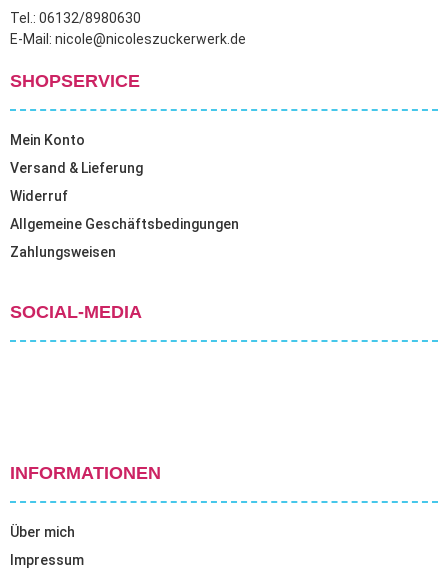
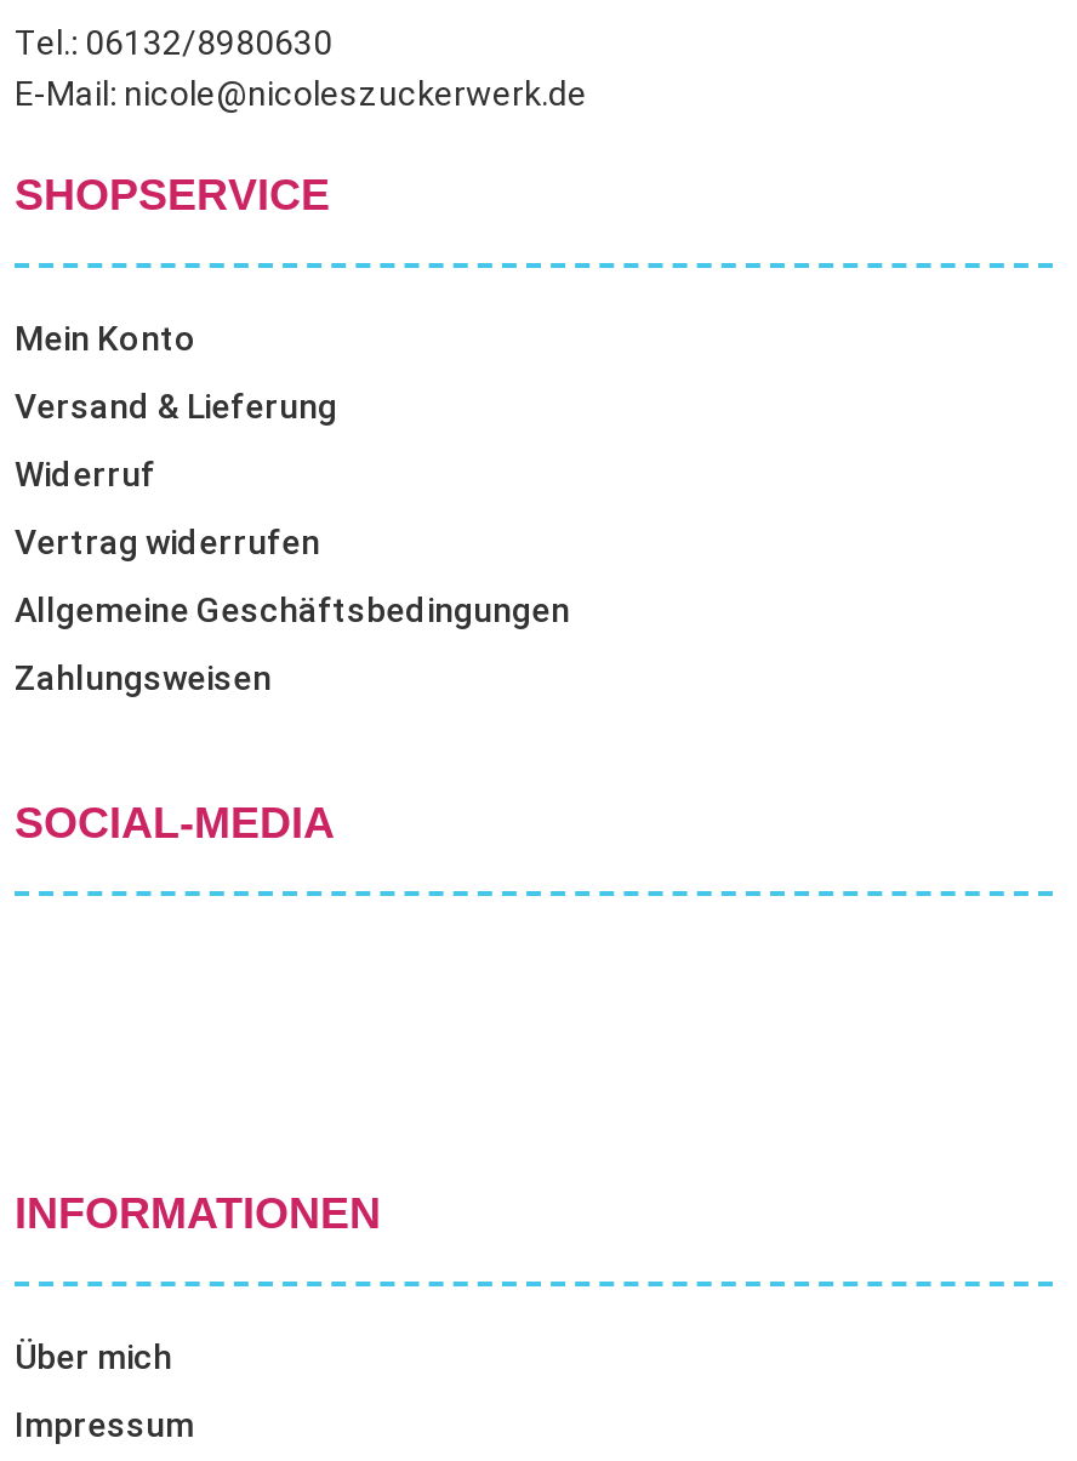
+ Vertrag widerrufen
